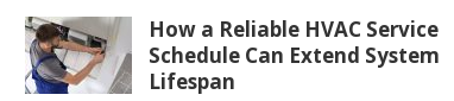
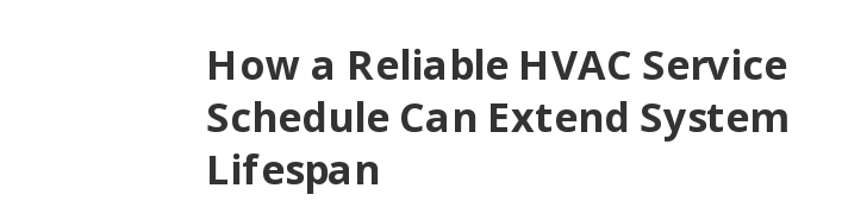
- [image]
